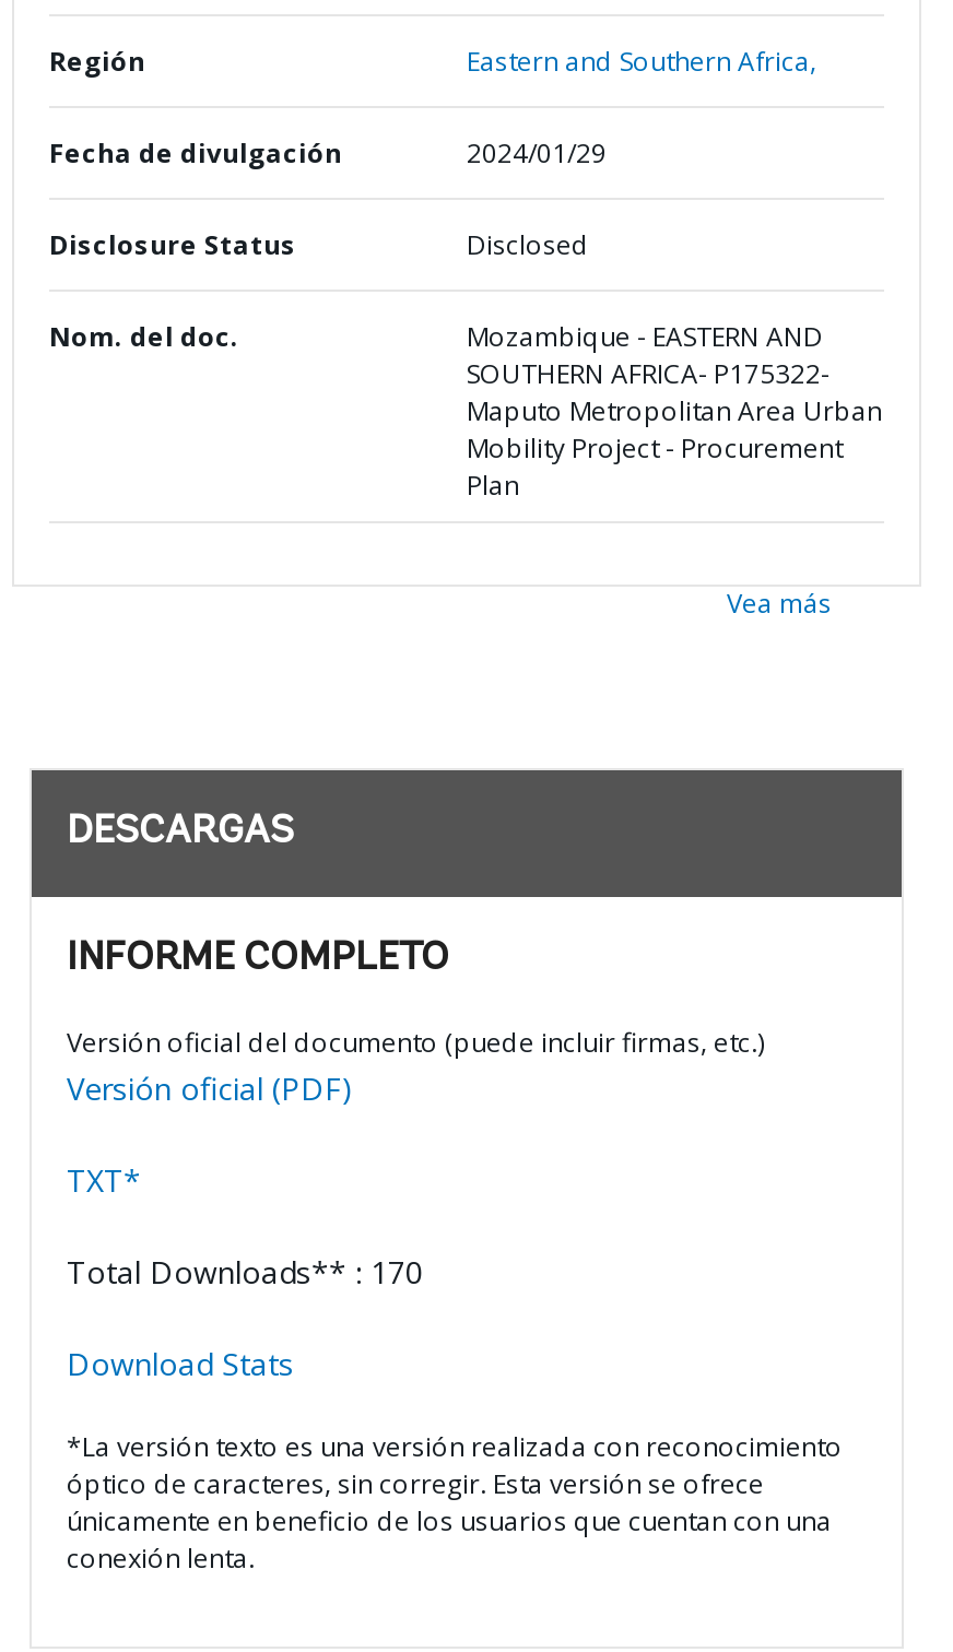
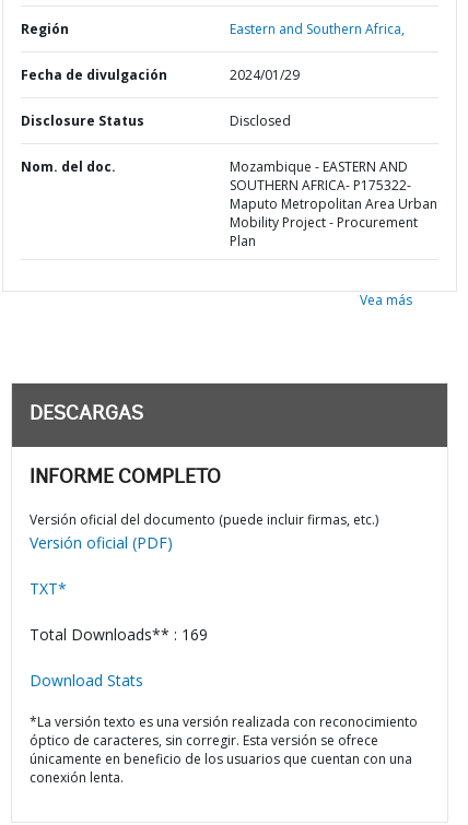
- Total Downloads** : 170
+ Total Downloads** : 169
